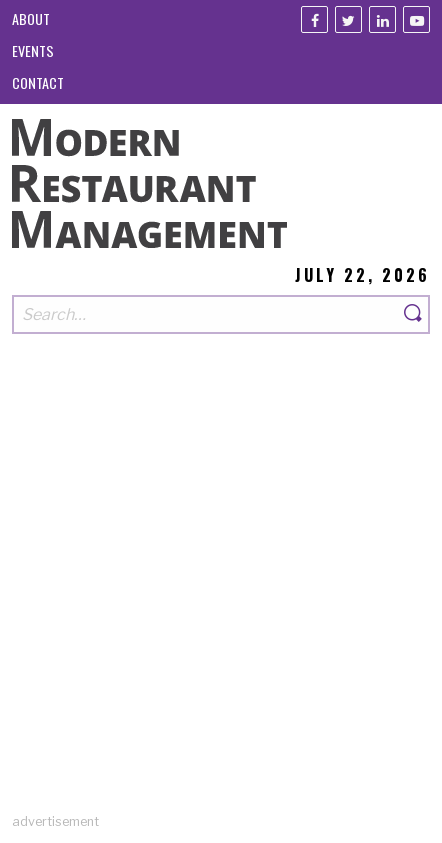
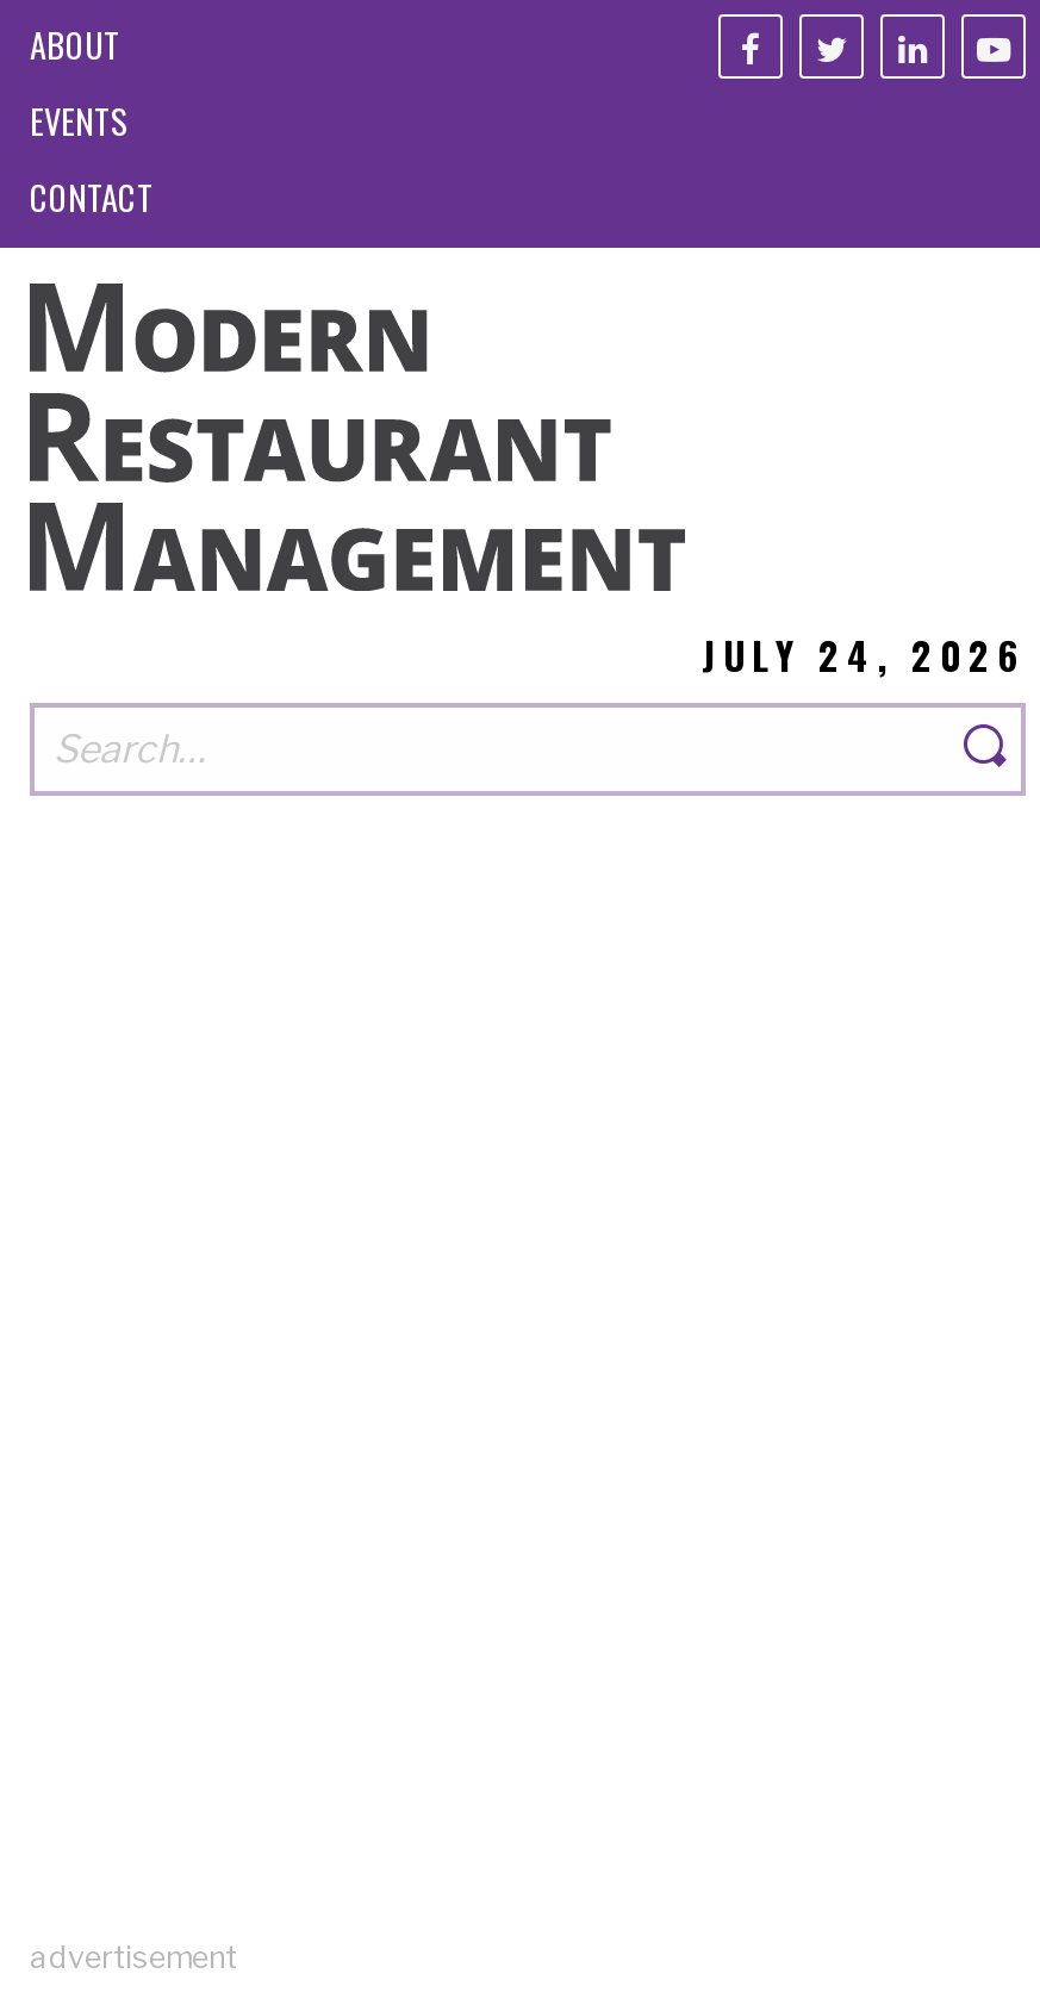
- JULY 22, 2026
+ JULY 24, 2026
